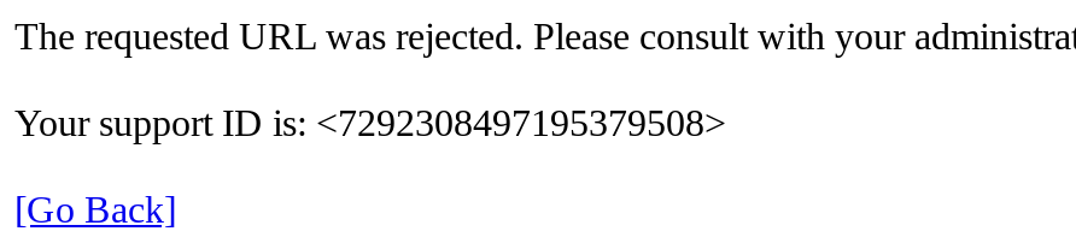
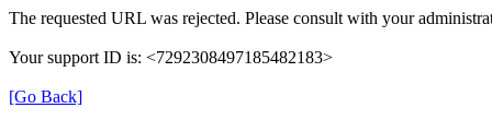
- Your support ID is: <7292308497195379508>
+ Your support ID is: <7292308497185482183>
